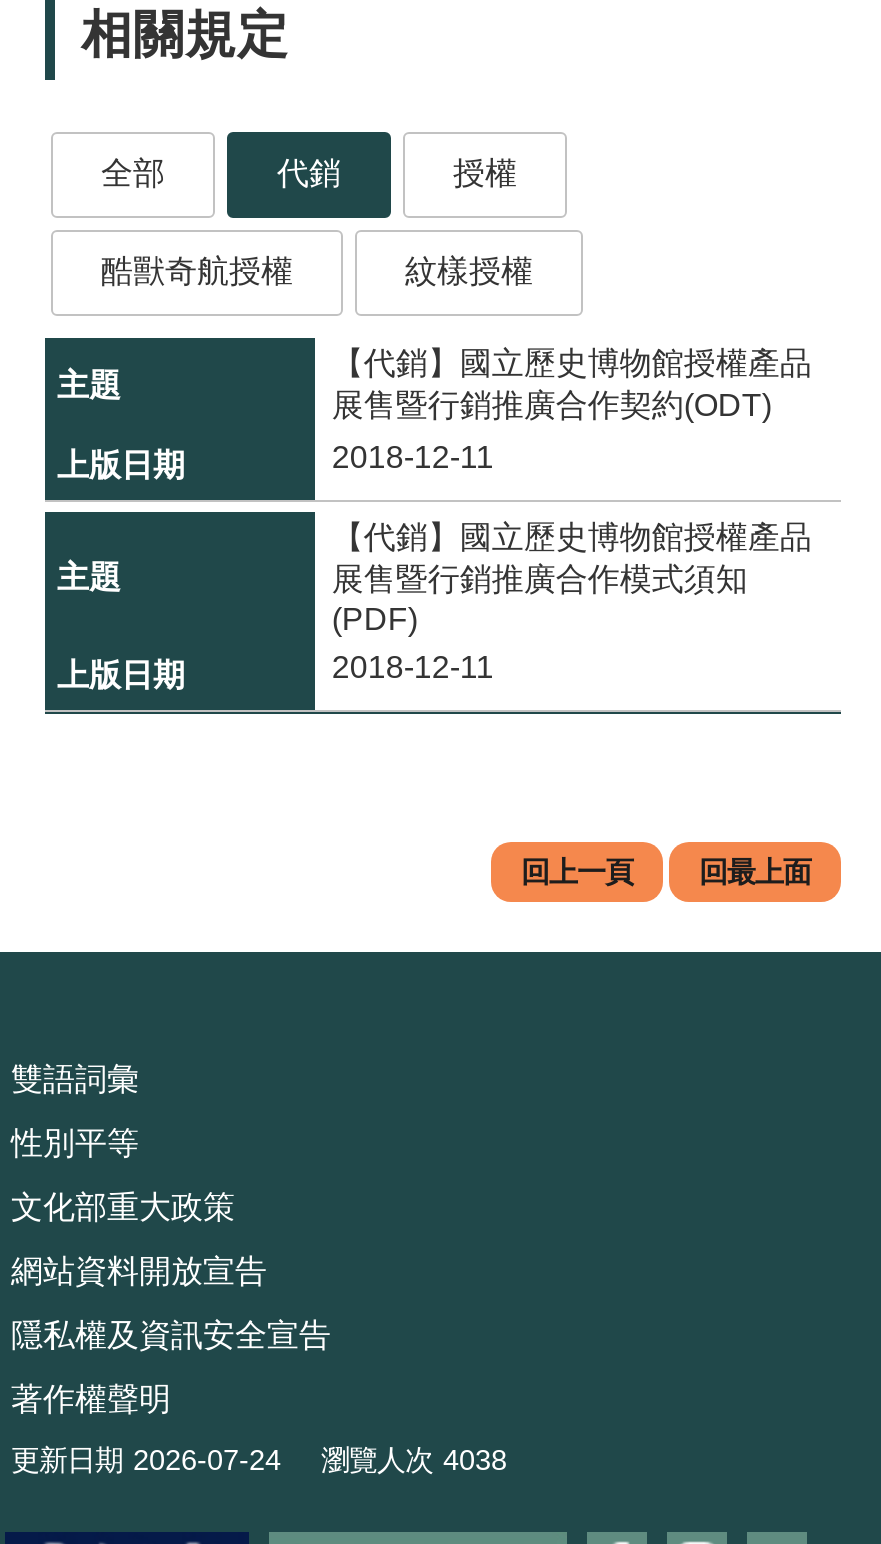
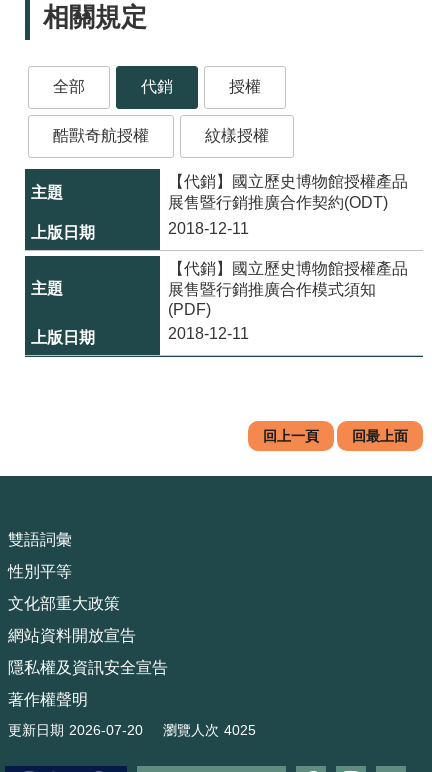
- 更新日期 2026-07-24
+ 更新日期 2026-07-20

- 瀏覽人次 4038
+ 瀏覽人次 4025
